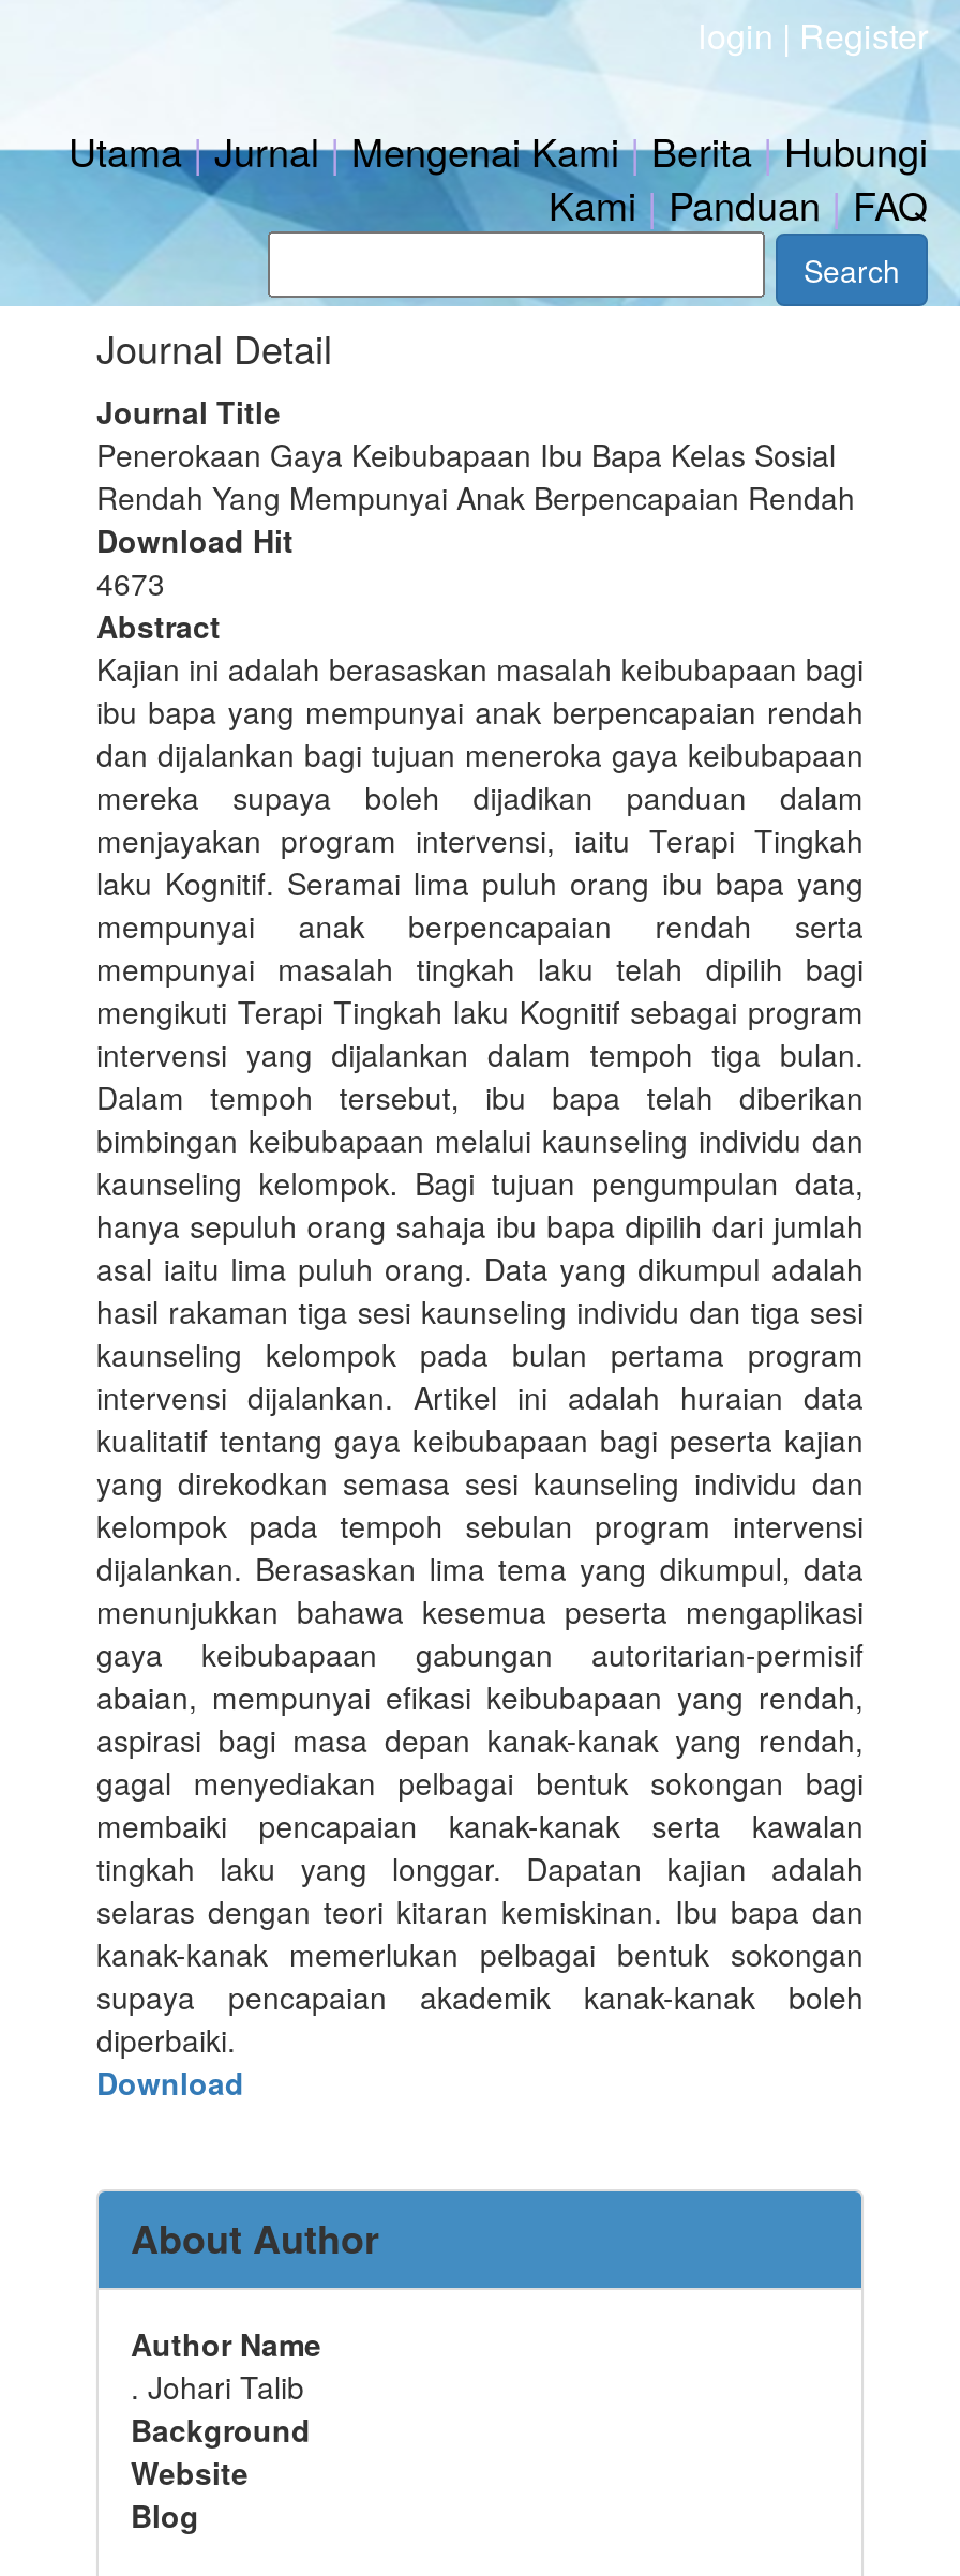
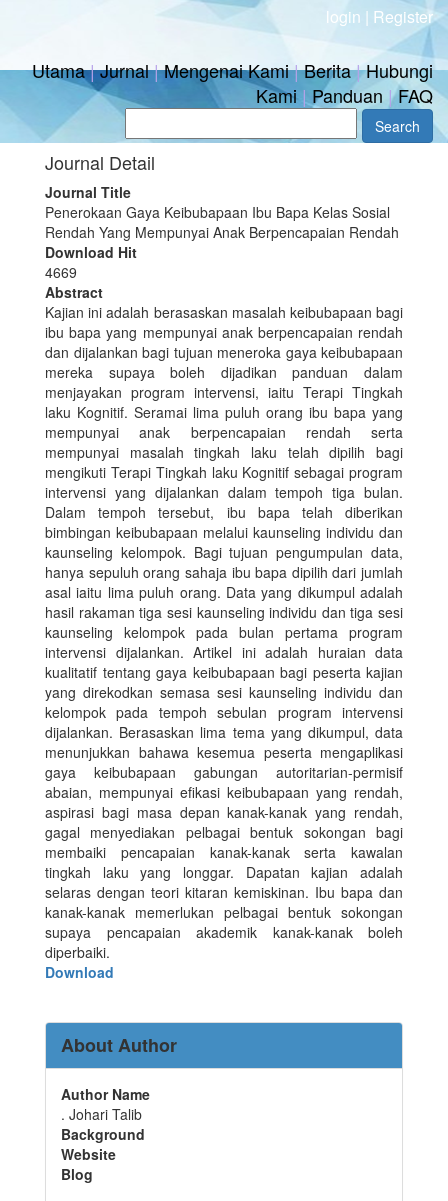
- 4673
+ 4669
